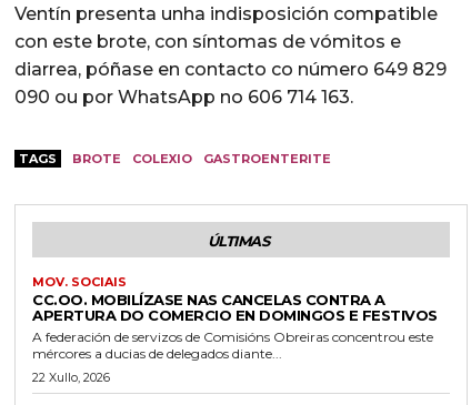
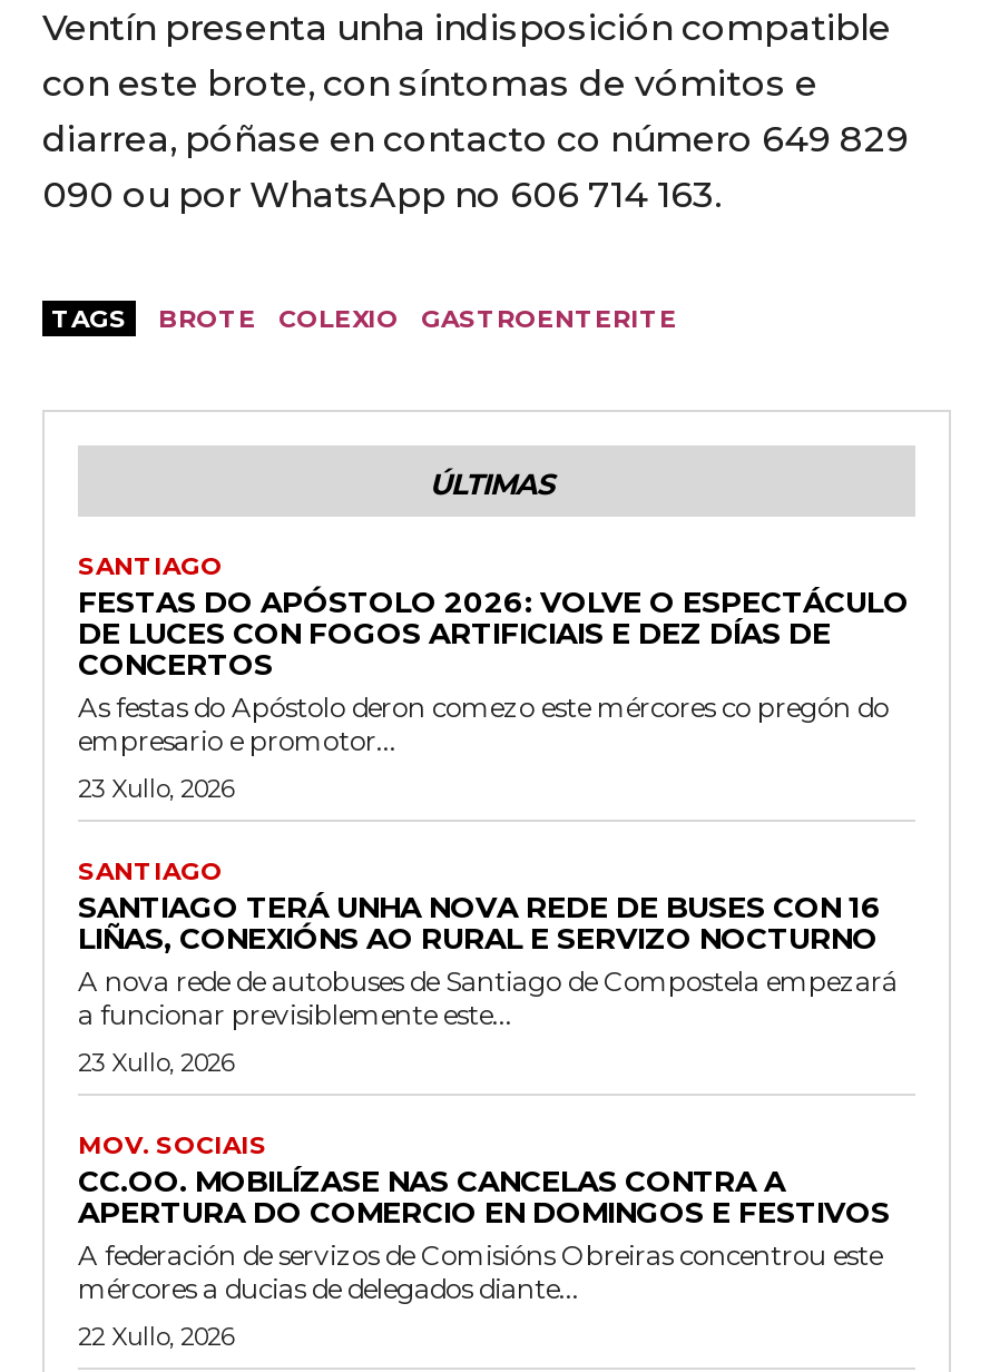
+ SANTIAGO
+ FESTAS DO APÓSTOLO 2026: VOLVE O ESPECTÁCULO
+ DE LUCES CON FOGOS ARTIFICIAIS E DEZ DÍAS DE
+ CONCERTOS
+ As festas do Apóstolo deron comezo este mércores co pregón do
+ empresario e promotor...
+ 23 Xullo, 2026
+ SANTIAGO
+ SANTIAGO TERÁ UNHA NOVA REDE DE BUSES CON 16
+ LIÑAS, CONEXIÓNS AO RURAL E SERVIZO NOCTURNO
+ A nova rede de autobuses de Santiago de Compostela empezará
+ a funcionar previsiblemente este...
+ 23 Xullo, 2026
